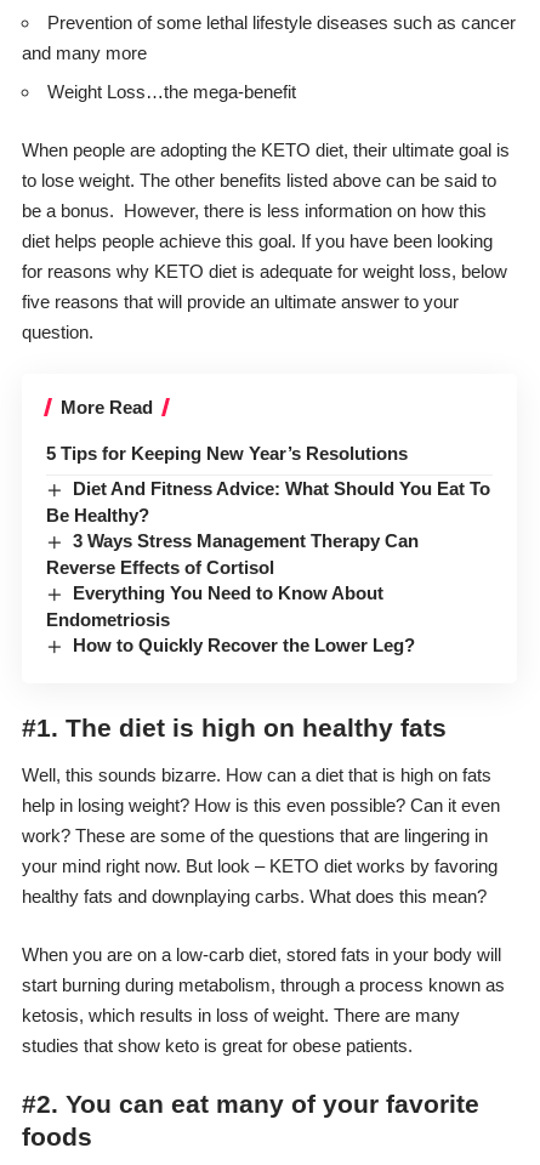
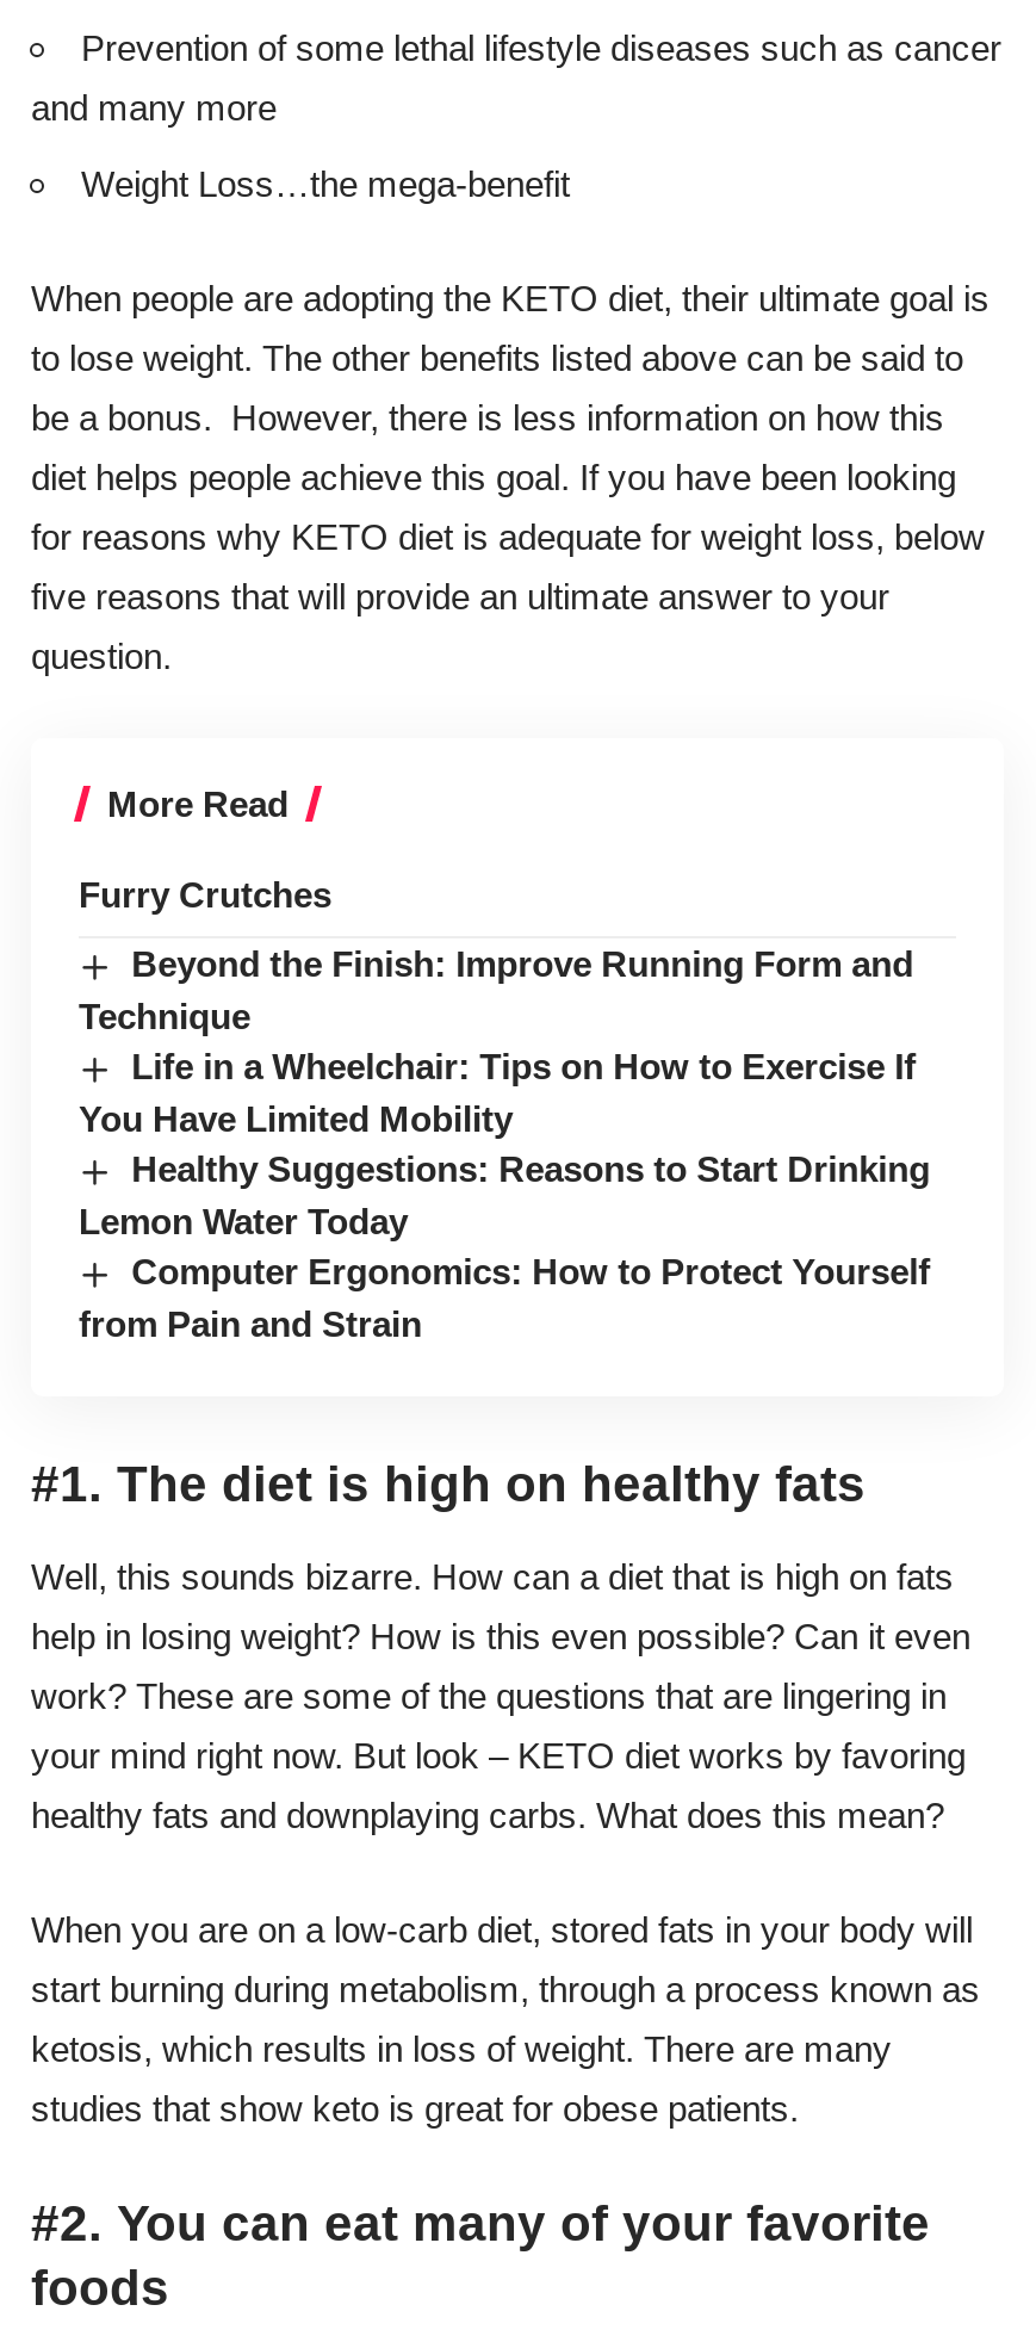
- 5 Tips for Keeping New Year’s Resolutions
+ Furry Crutches

- Diet And Fitness Advice: What Should You Eat To
- Be Healthy?
- 3 Ways Stress Management Therapy Can
- Reverse Effects of Cortisol
- Everything You Need to Know About
- Endometriosis
- How to Quickly Recover the Lower Leg?
+ Beyond the Finish: Improve Running Form and
+ Technique
+ Life in a Wheelchair: Tips on How to Exercise If
+ You Have Limited Mobility
+ Healthy Suggestions: Reasons to Start Drinking
+ Lemon Water Today
+ Computer Ergonomics: How to Protect Yourself
+ from Pain and Strain
